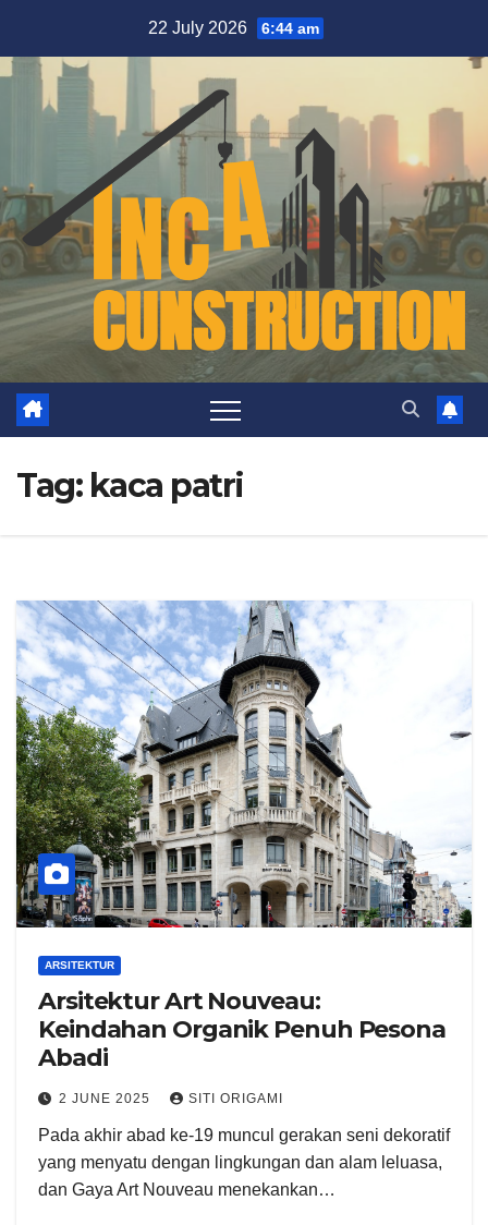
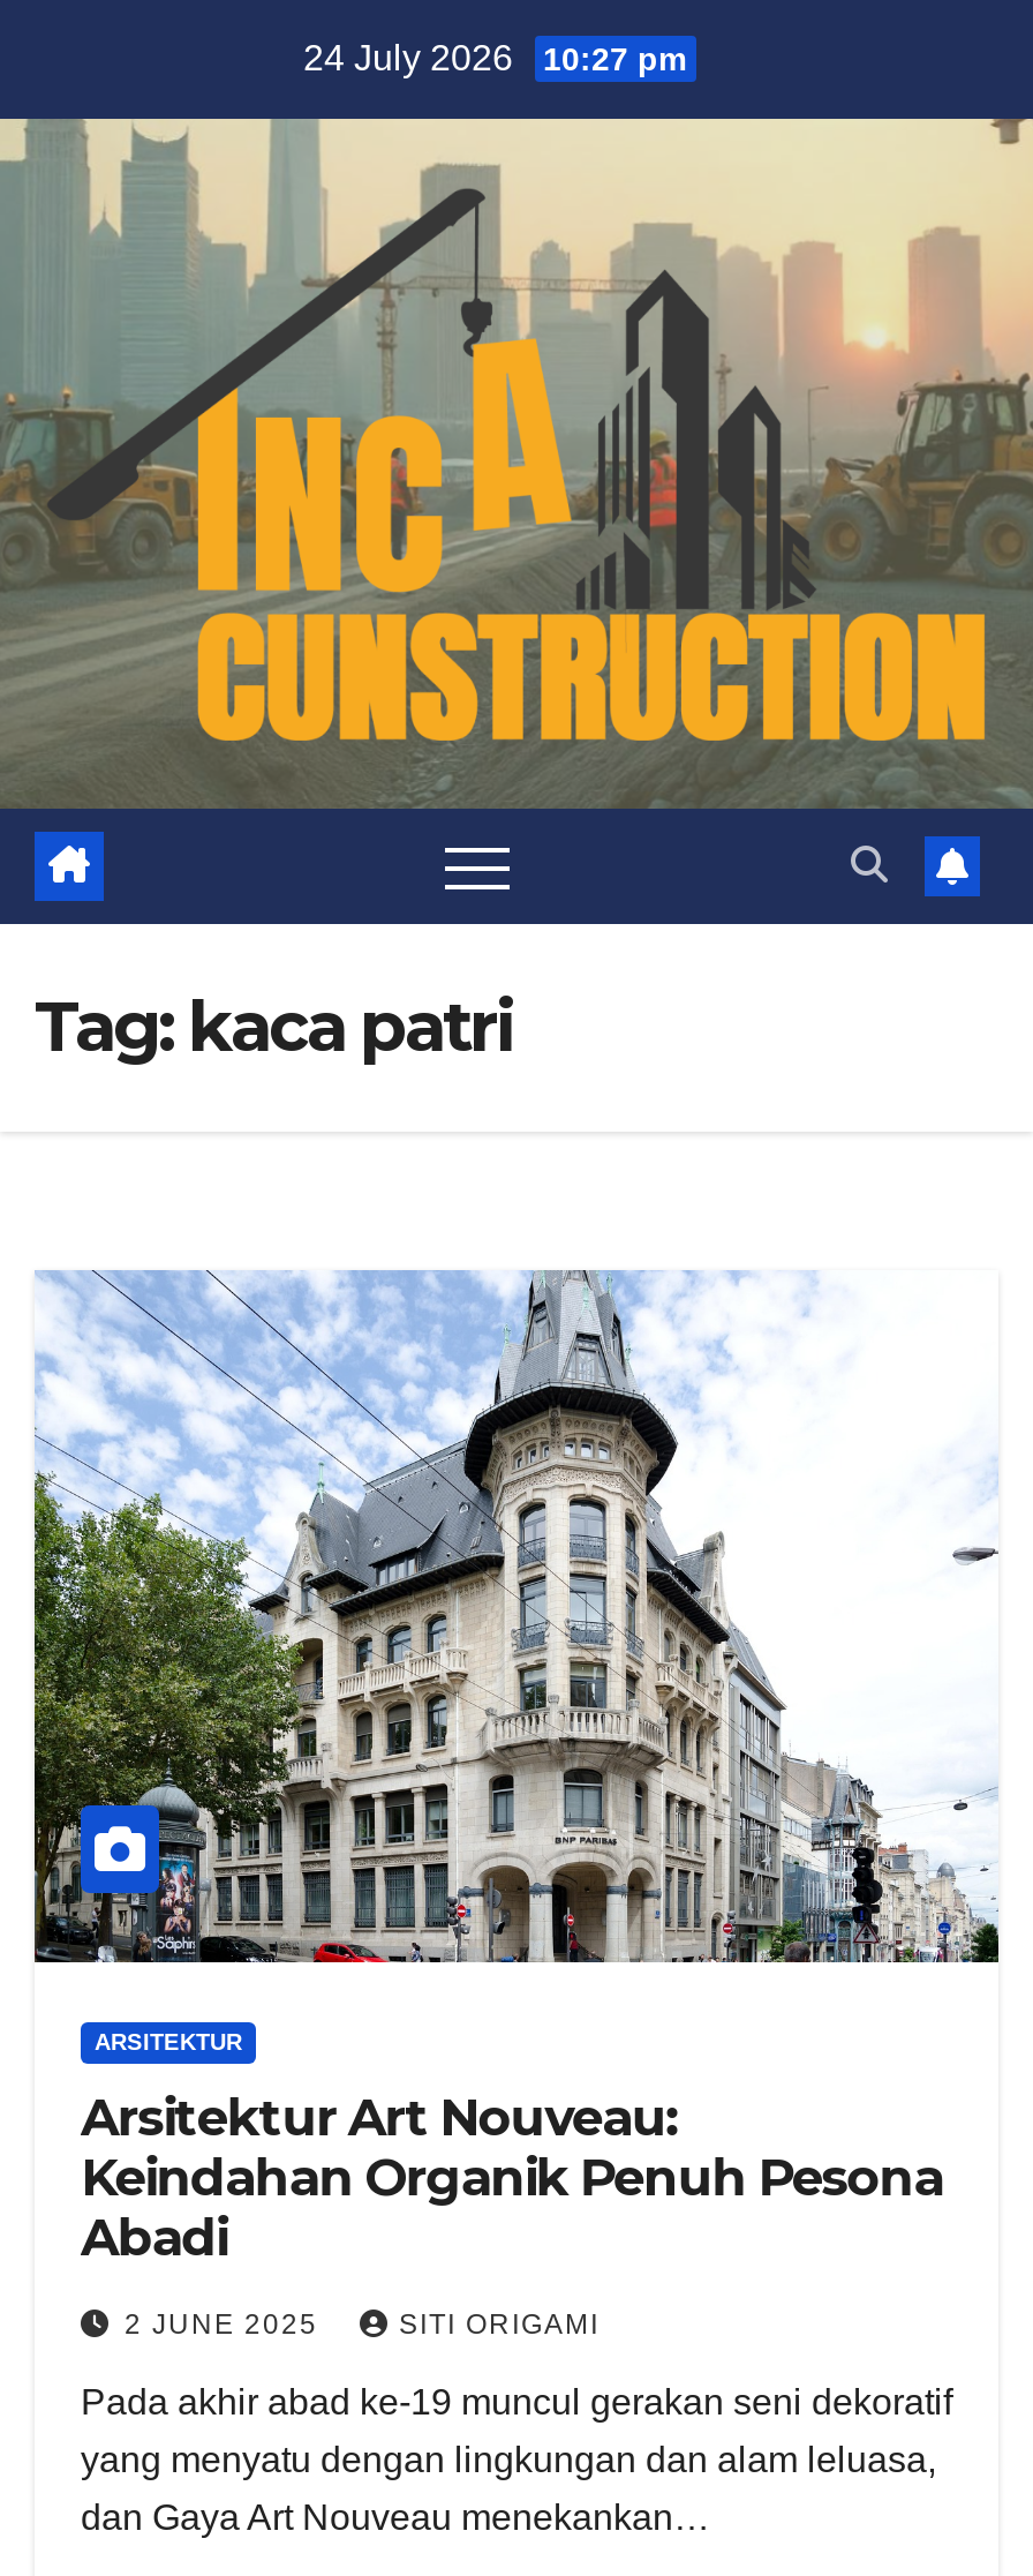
- 22 July 2026 6:44 am
+ 24 July 2026 10:27 pm
